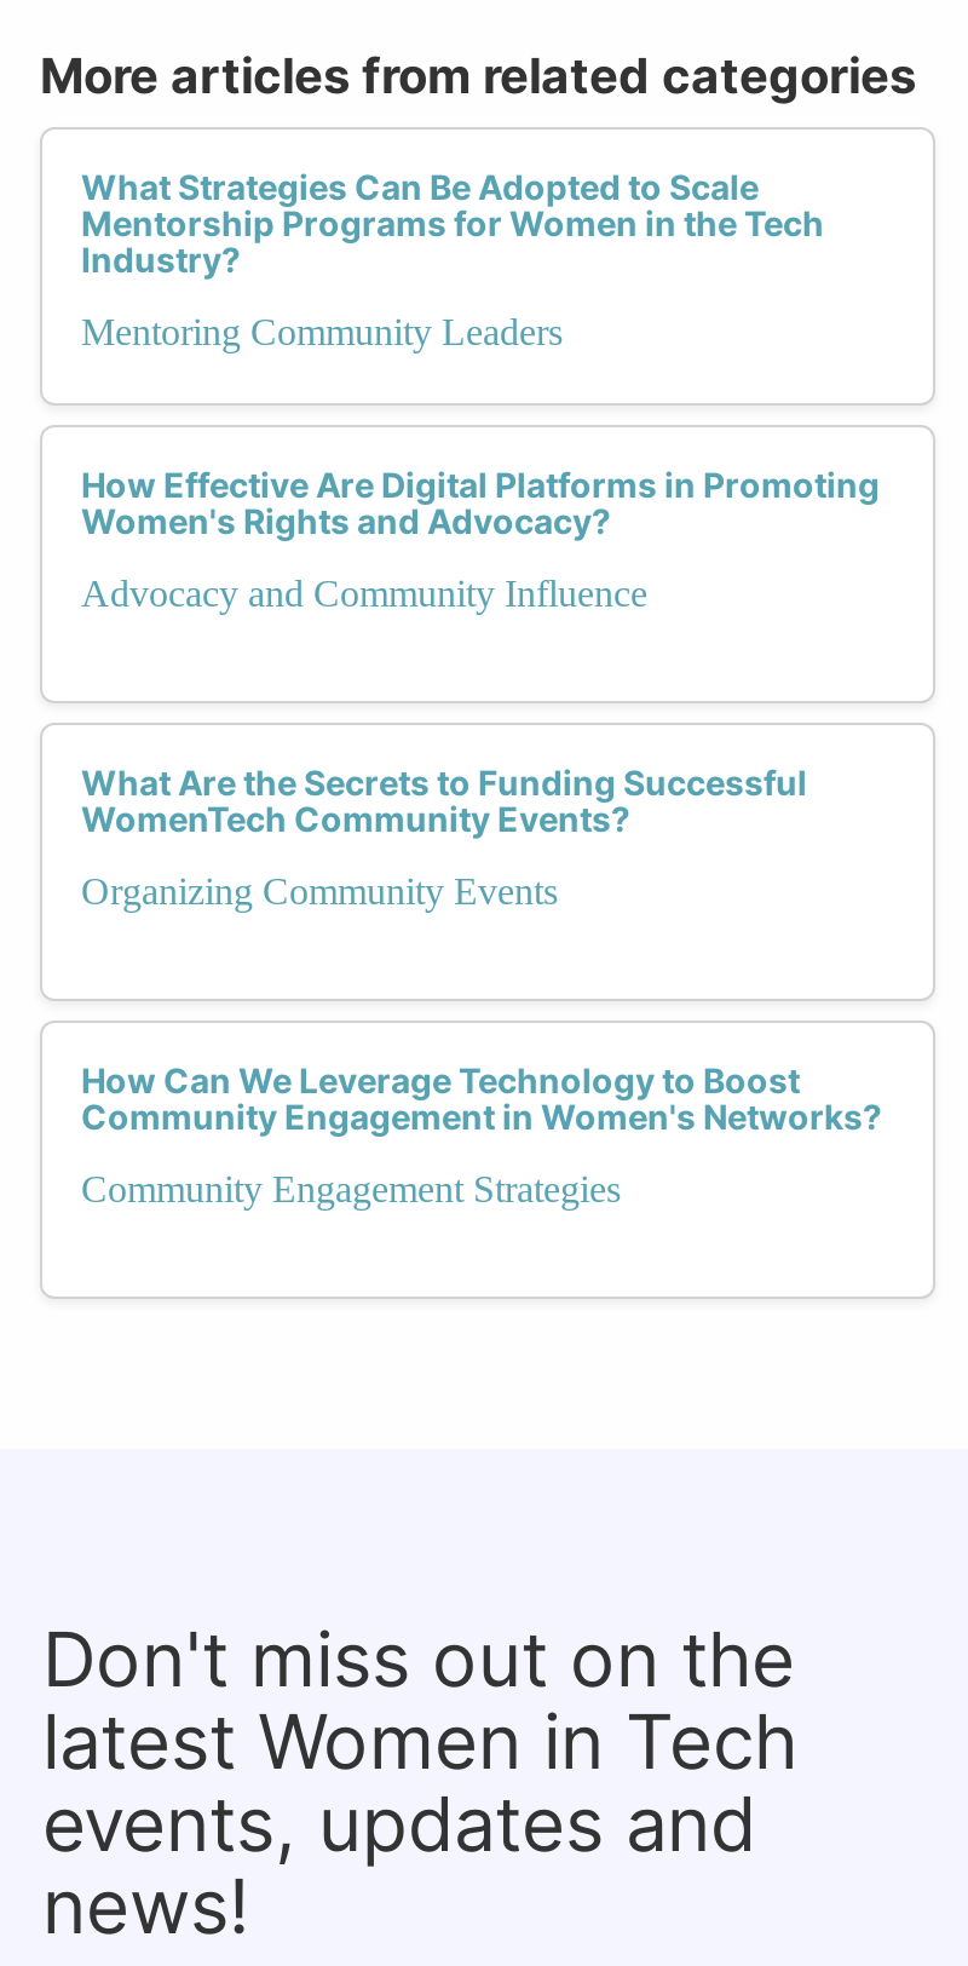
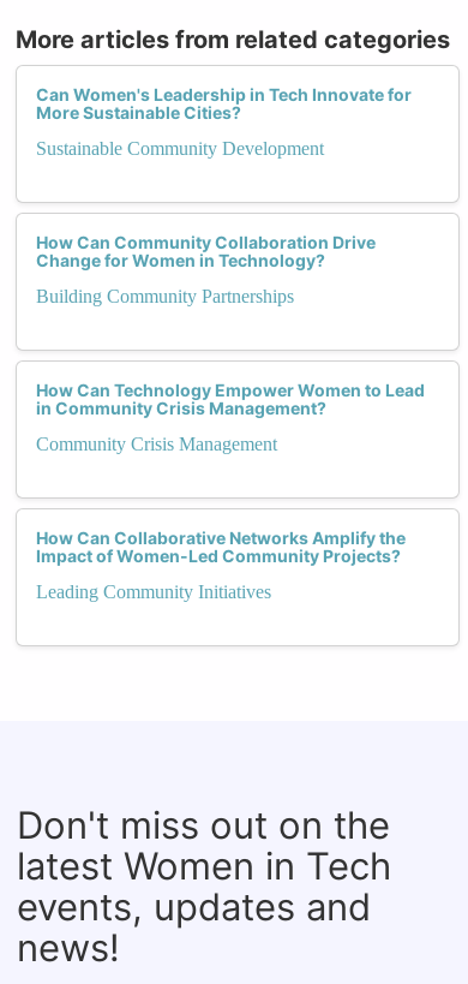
- What Strategies Can Be Adopted to Scale
- Mentorship Programs for Women in the Tech
- Industry?
+ Can Women's Leadership in Tech Innovate for
+ More Sustainable Cities?

- Mentoring Community Leaders
+ Sustainable Community Development

- How Effective Are Digital Platforms in Promoting
- Women's Rights and Advocacy?
+ How Can Community Collaboration Drive
+ Change for Women in Technology?

- Advocacy and Community Influence
+ Building Community Partnerships

- What Are the Secrets to Funding Successful
- WomenTech Community Events?
+ How Can Technology Empower Women to Lead
+ in Community Crisis Management?

- Organizing Community Events
+ Community Crisis Management

- How Can We Leverage Technology to Boost
- Community Engagement in Women's Networks?
+ How Can Collaborative Networks Amplify the
+ Impact of Women-Led Community Projects?

- Community Engagement Strategies
+ Leading Community Initiatives
